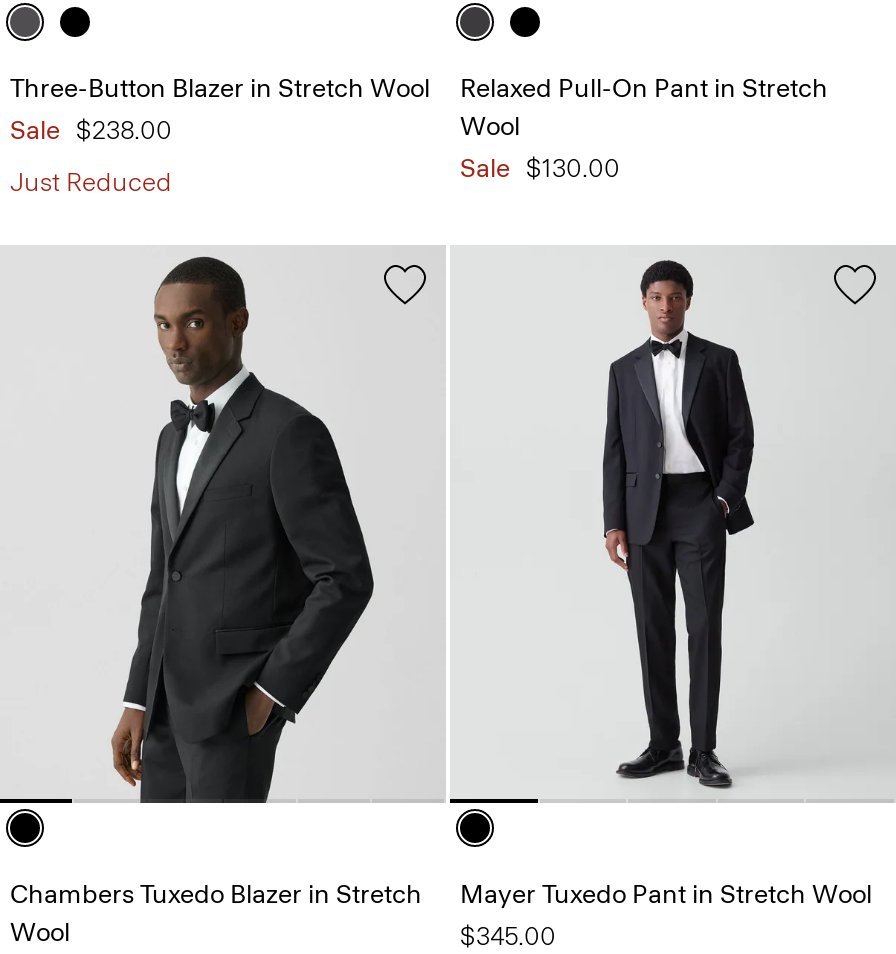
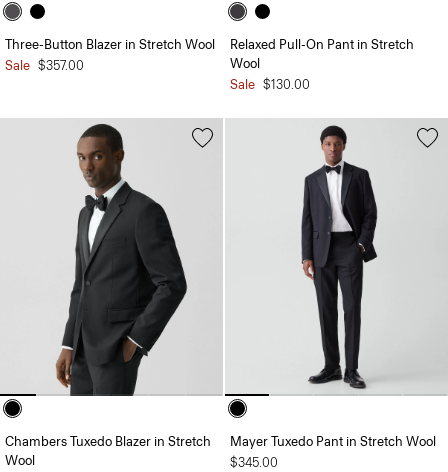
- Sale $238.00
- Just Reduced
+ Sale $357.00
